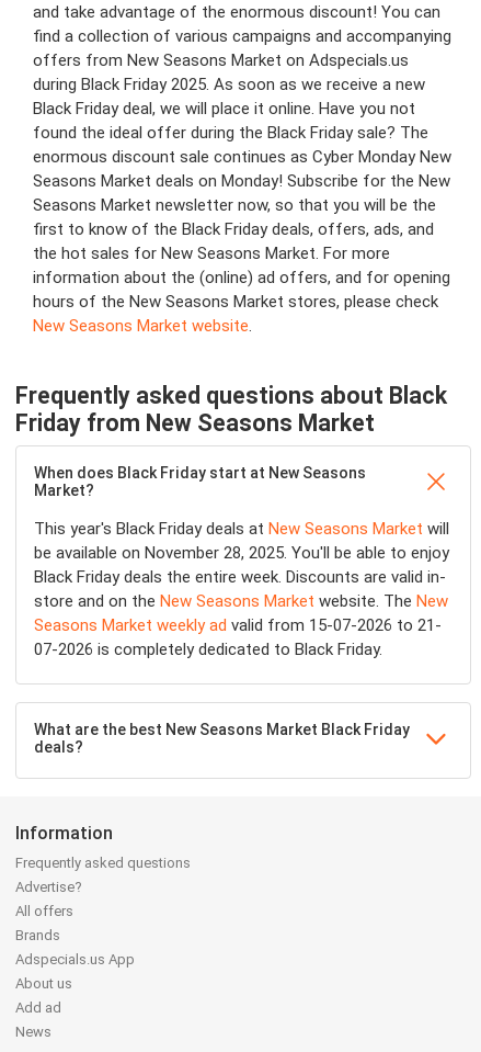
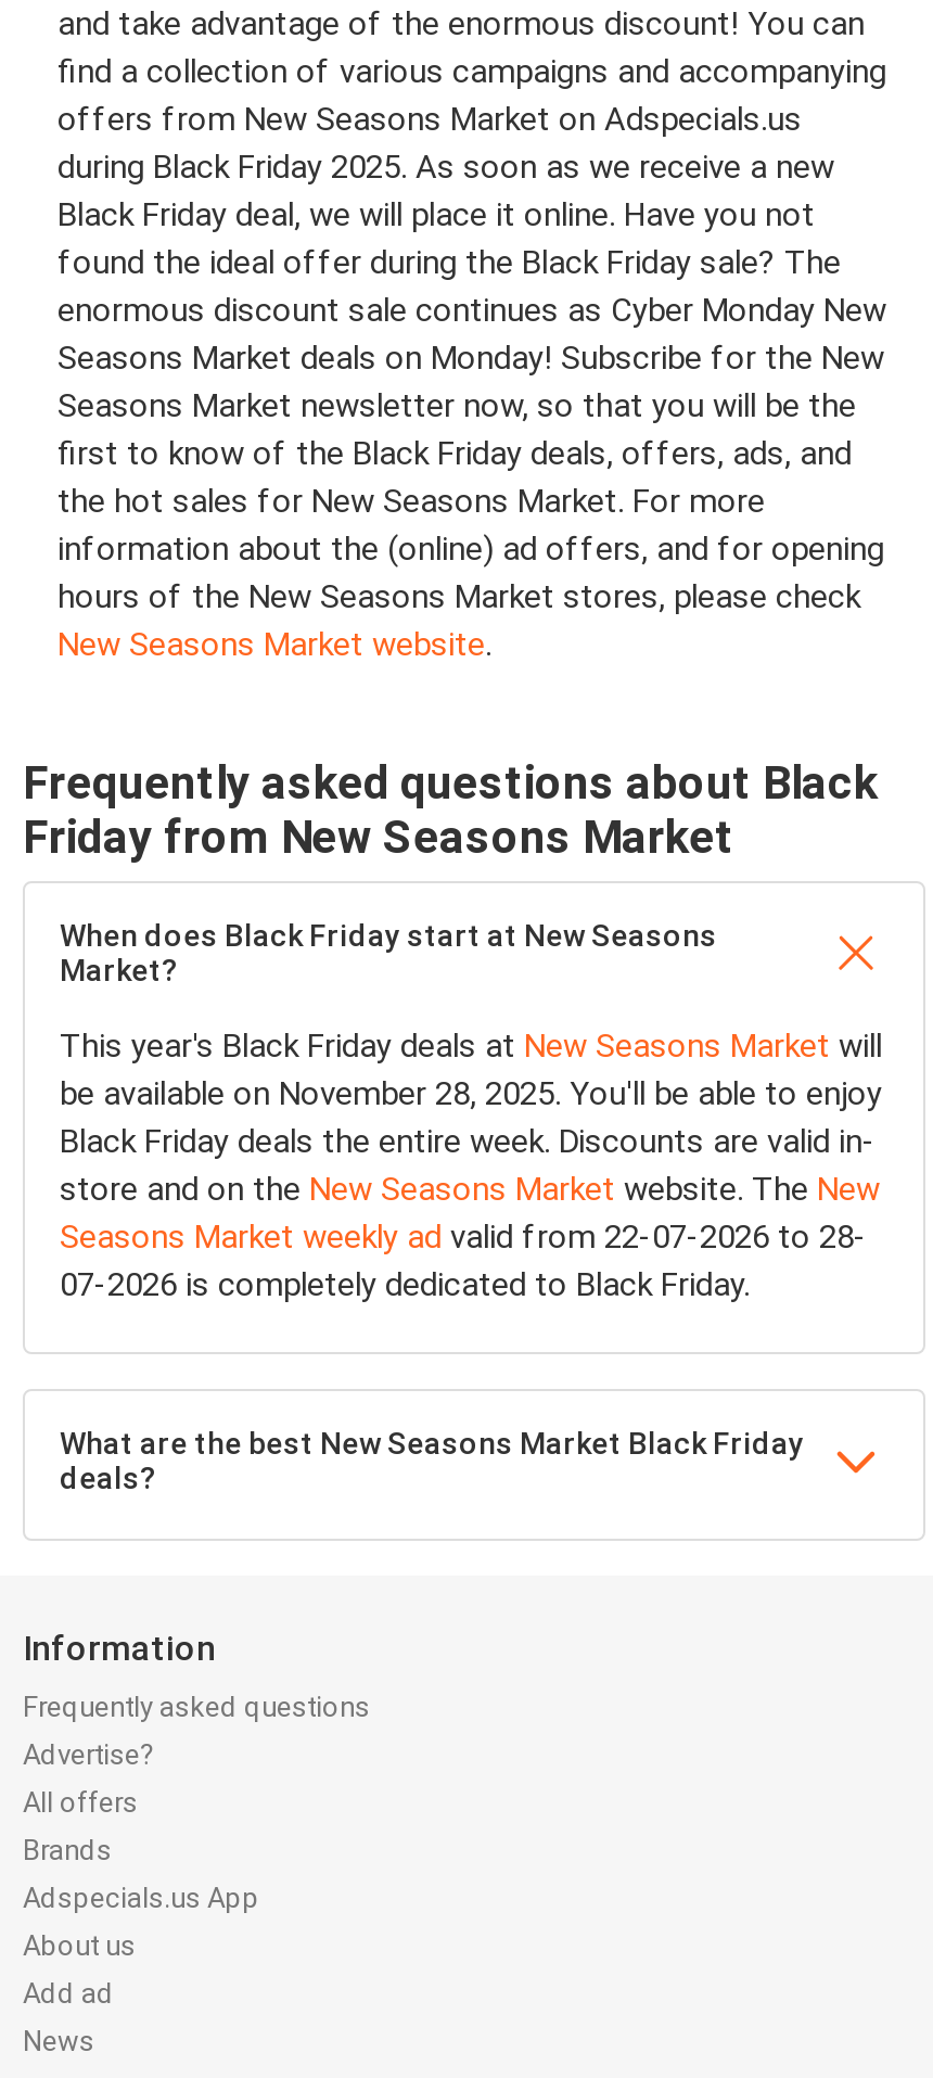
- Seasons Market weekly ad valid from 15-07-2026 to 21-
+ Seasons Market weekly ad valid from 22-07-2026 to 28-
